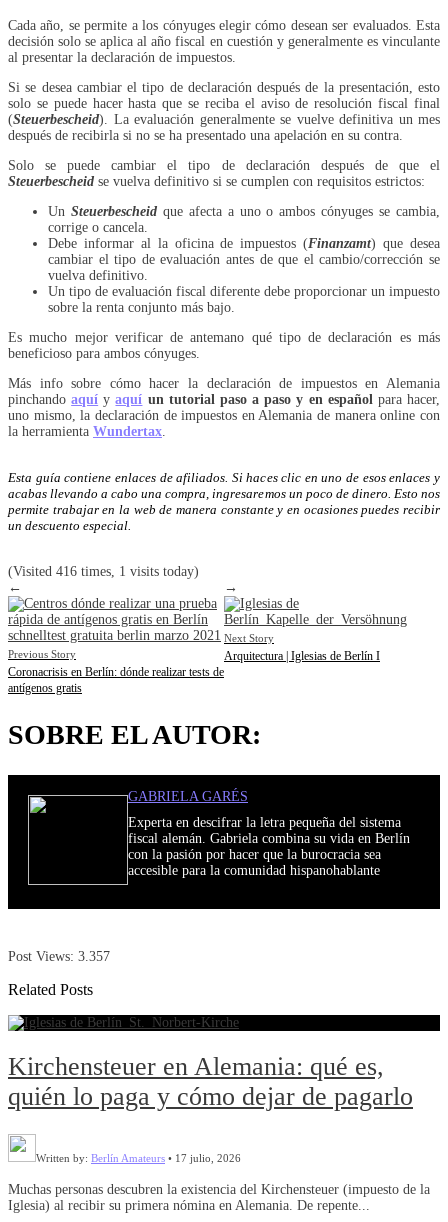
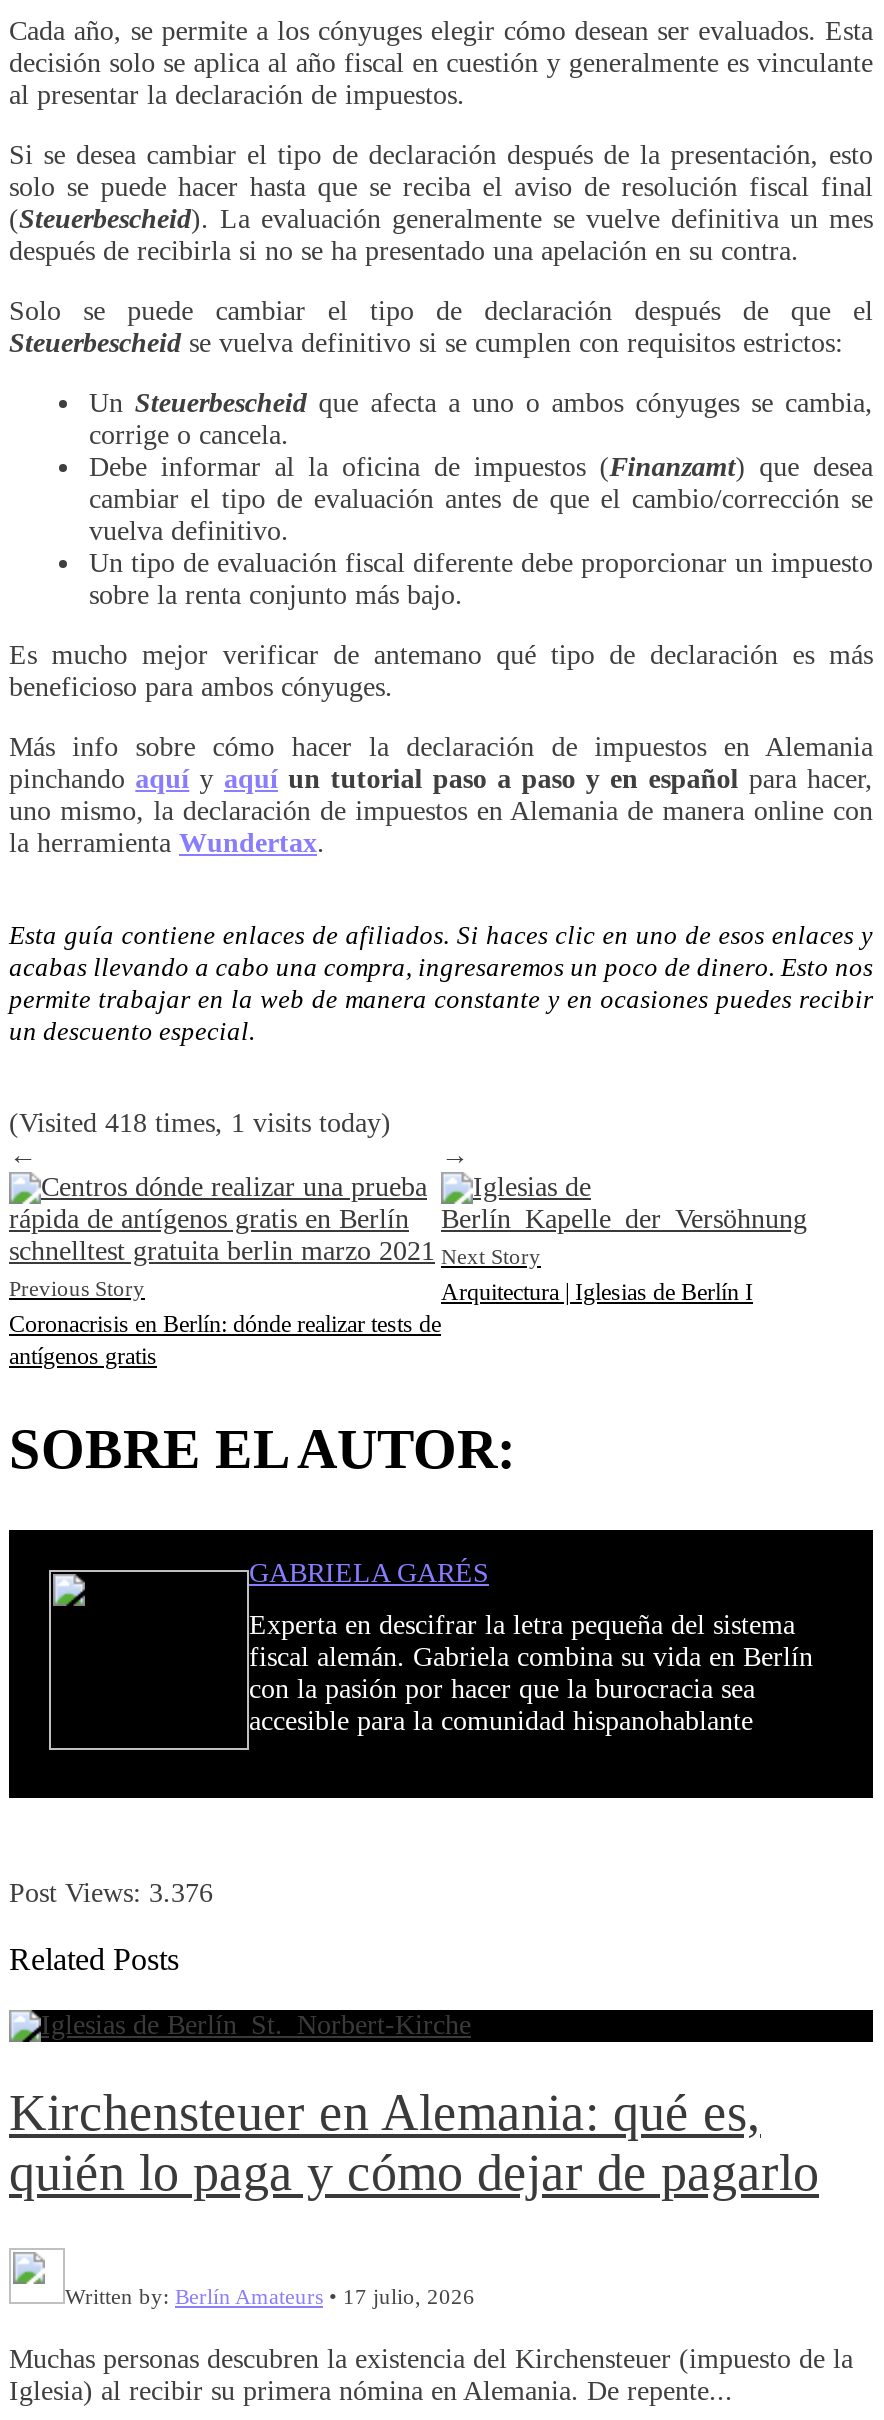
- (Visited 416 times, 1 visits today)
+ (Visited 418 times, 1 visits today)

- Post Views: 3.357
+ Post Views: 3.376
